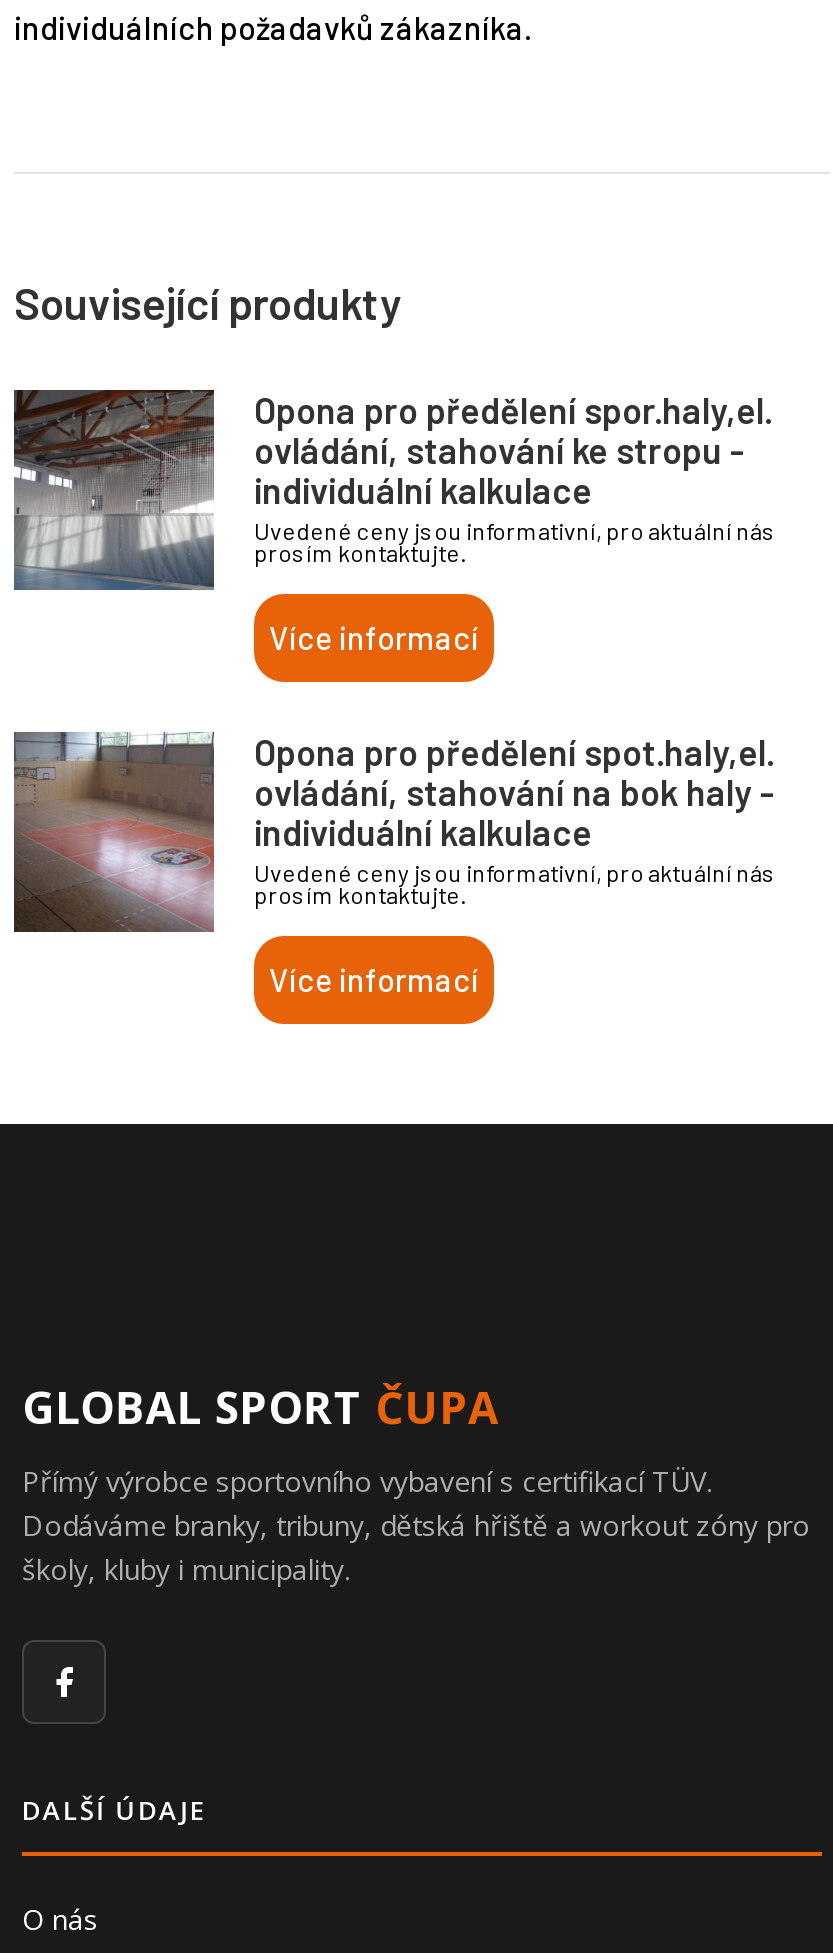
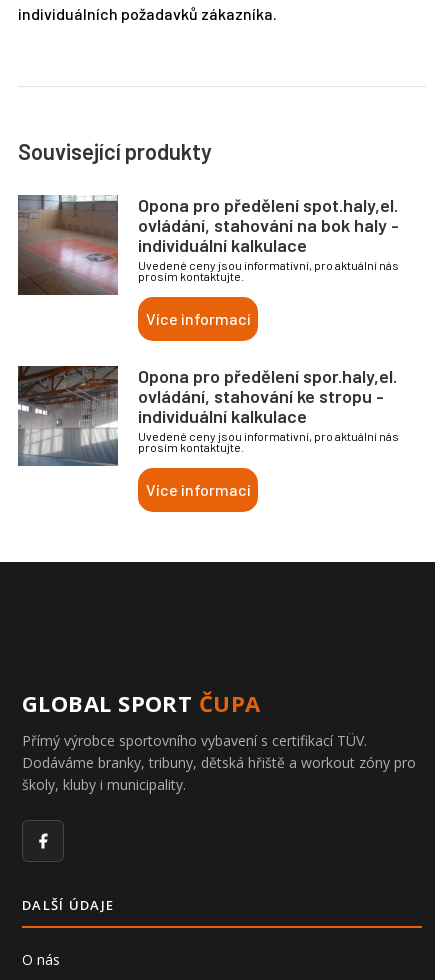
moved down: [image] | Opona pro předělení spor.haly,el. | ovládání, stahování ke stropu -

moved up: [image] | Opona pro předělení spot.haly,el. | ovládání, stahování na bok haly -
